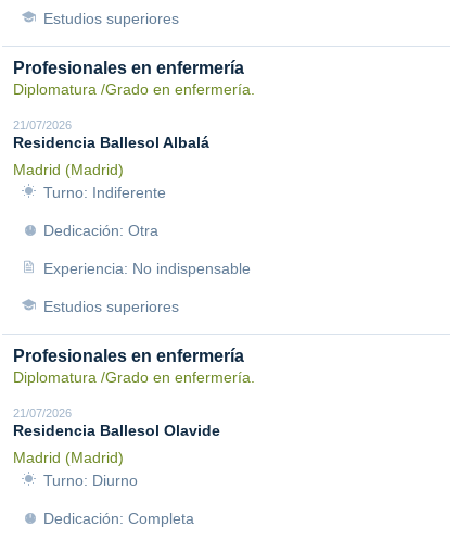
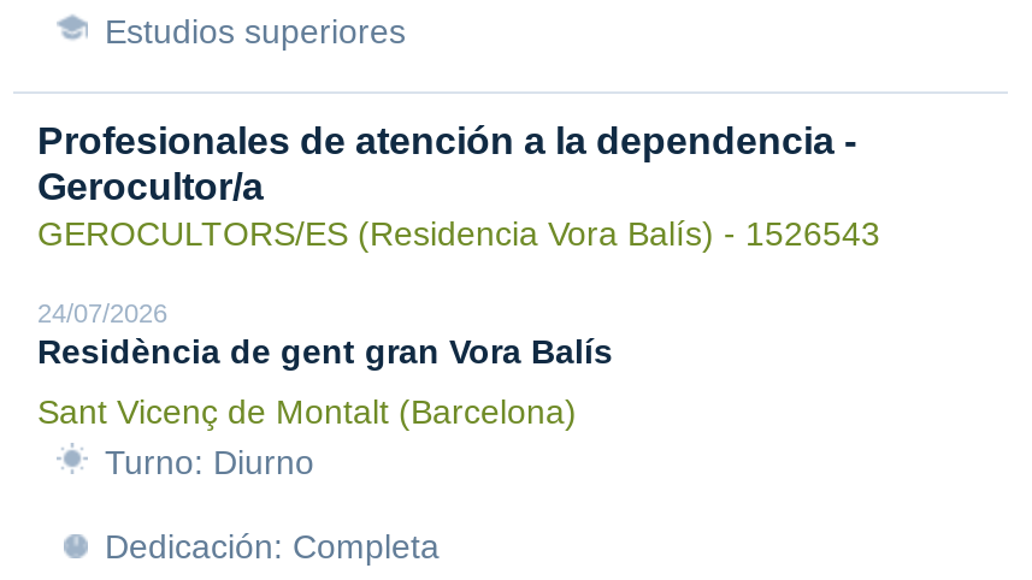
- Profesionales en enfermería
- Diplomatura /Grado en enfermería.
- 21/07/2026
- Residencia Ballesol Albalá
- Madrid (Madrid)
- Turno: Indiferente
- Dedicación: Otra
- Experiencia: No indispensable
- Estudios superiores
- Profesionales en enfermería
- Diplomatura /Grado en enfermería.
- 21/07/2026
- Residencia Ballesol Olavide
- Madrid (Madrid)
+ Profesionales de atención a la dependencia -
+ Gerocultor/a
+ GEROCULTORS/ES (Residencia Vora Balís) - 1526543
+ 24/07/2026
+ Residència de gent gran Vora Balís
+ Sant Vicenç de Montalt (Barcelona)
